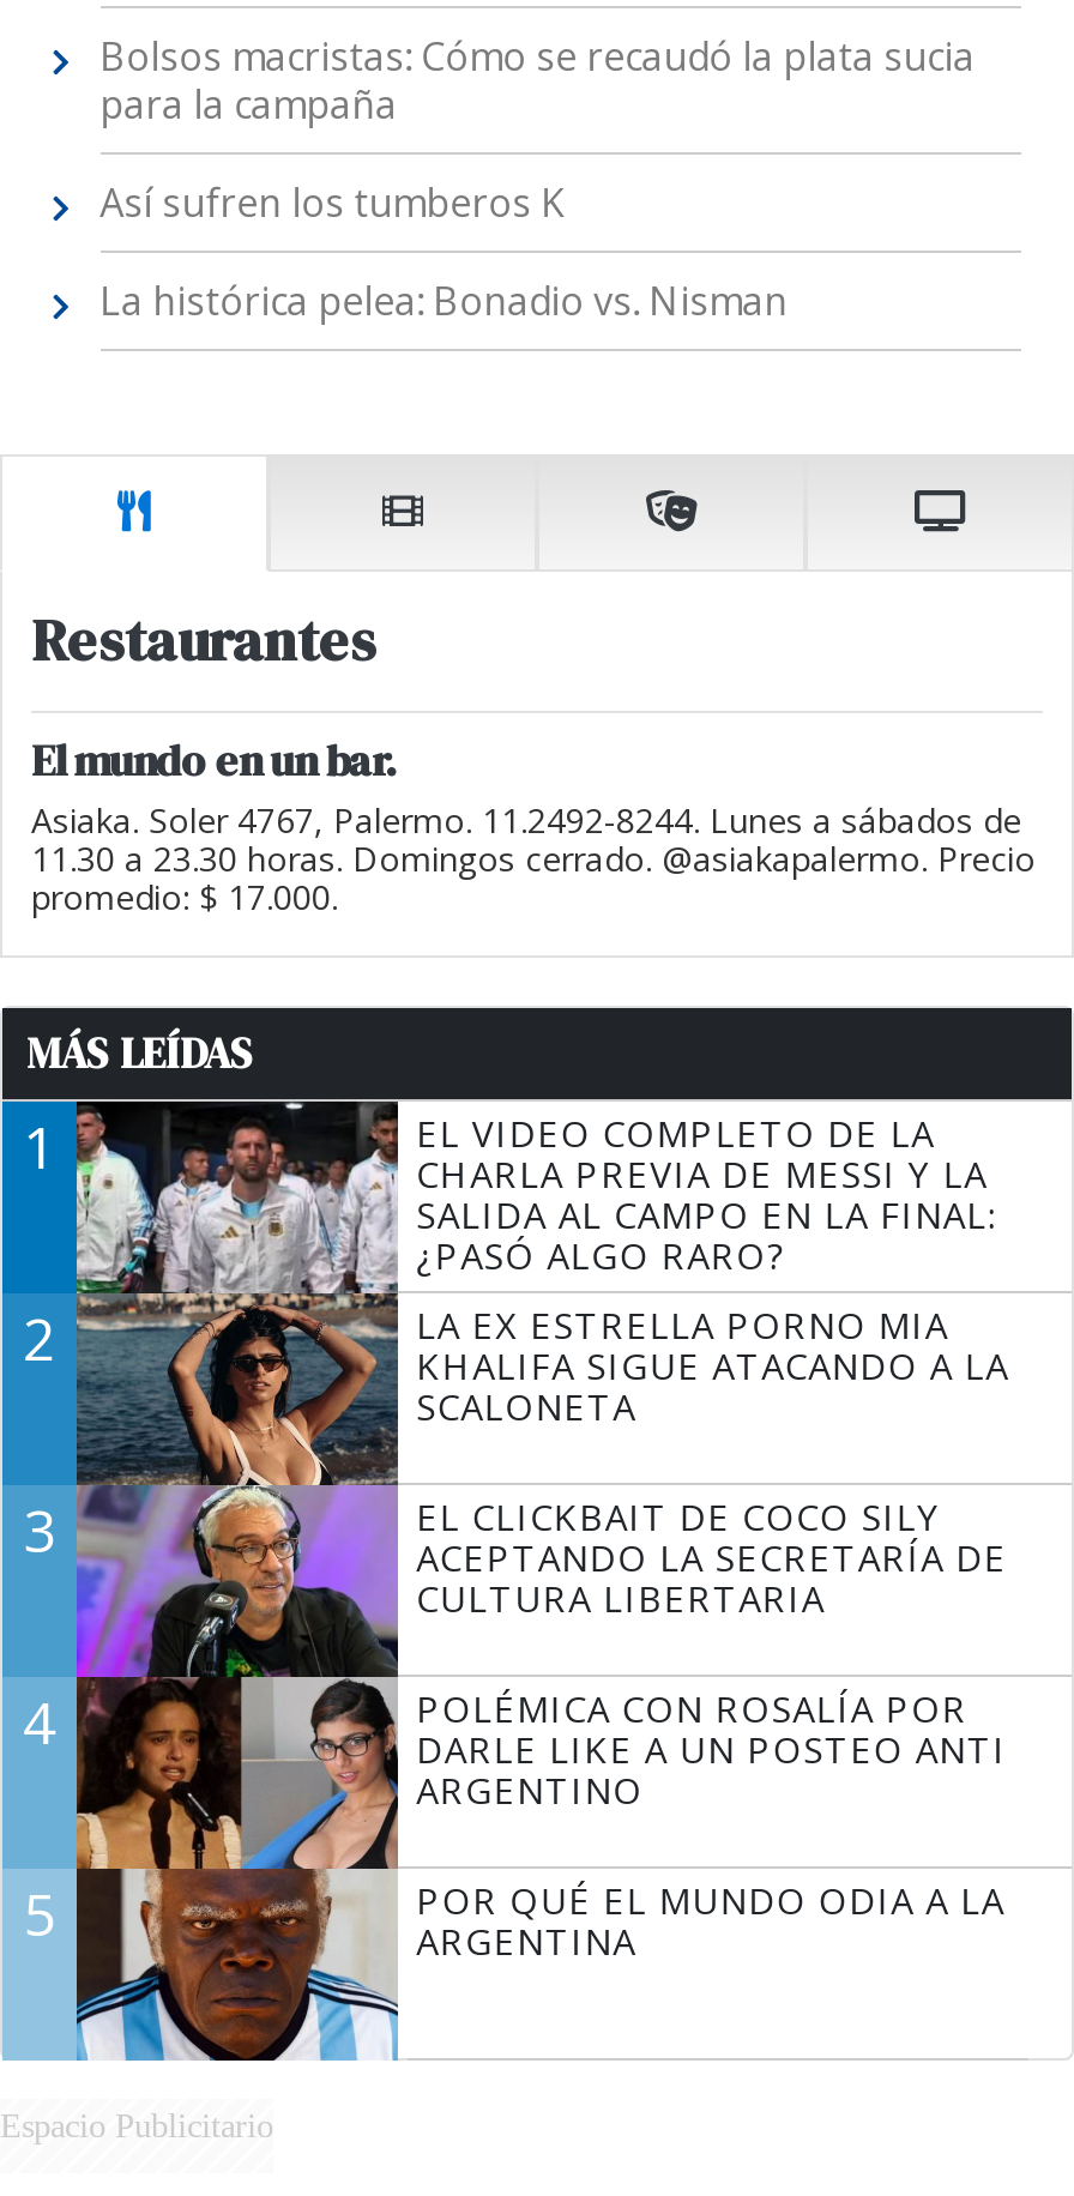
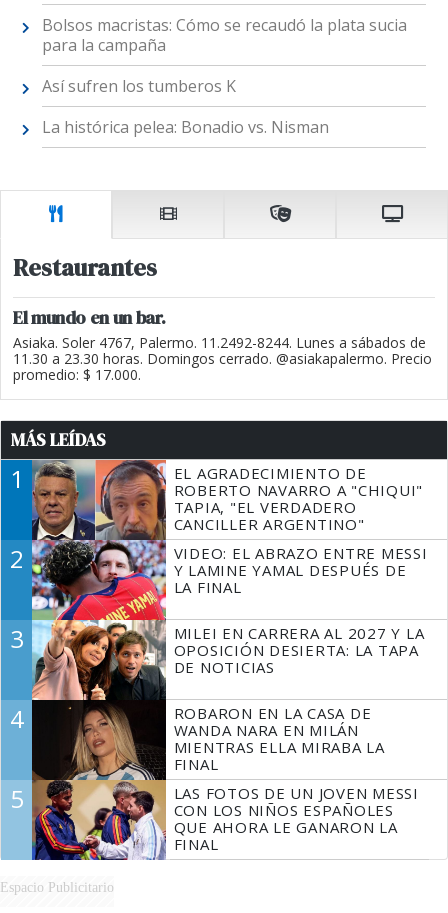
- [image]
- EL VIDEO COMPLETO DE LA
- CHARLA PREVIA DE MESSI Y LA
- SALIDA AL CAMPO EN LA FINAL:
- ¿PASÓ ALGO RARO?
+ [image]
+ EL AGRADECIMIENTO DE
+ ROBERTO NAVARRO A "CHIQUI"
+ TAPIA, "EL VERDADERO
+ CANCILLER ARGENTINO"

- LA EX ESTRELLA PORNO MIA
- KHALIFA SIGUE ATACANDO A LA
- SCALONETA
+ VIDEO: EL ABRAZO ENTRE MESSI
+ Y LAMINE YAMAL DESPUÉS DE
+ LA FINAL

- EL CLICKBAIT DE COCO SILY
- ACEPTANDO LA SECRETARÍA DE
- CULTURA LIBERTARIA
+ MILEI EN CARRERA AL 2027 Y LA
+ OPOSICIÓN DESIERTA: LA TAPA
+ DE NOTICIAS

- POLÉMICA CON ROSALÍA POR
- DARLE LIKE A UN POSTEO ANTI
- ARGENTINO
+ ROBARON EN LA CASA DE
+ WANDA NARA EN MILÁN
+ MIENTRAS ELLA MIRABA LA
+ FINAL

- POR QUÉ EL MUNDO ODIA A LA
- ARGENTINA
+ LAS FOTOS DE UN JOVEN MESSI
+ CON LOS NIÑOS ESPAÑOLES
+ QUE AHORA LE GANARON LA
+ FINAL
